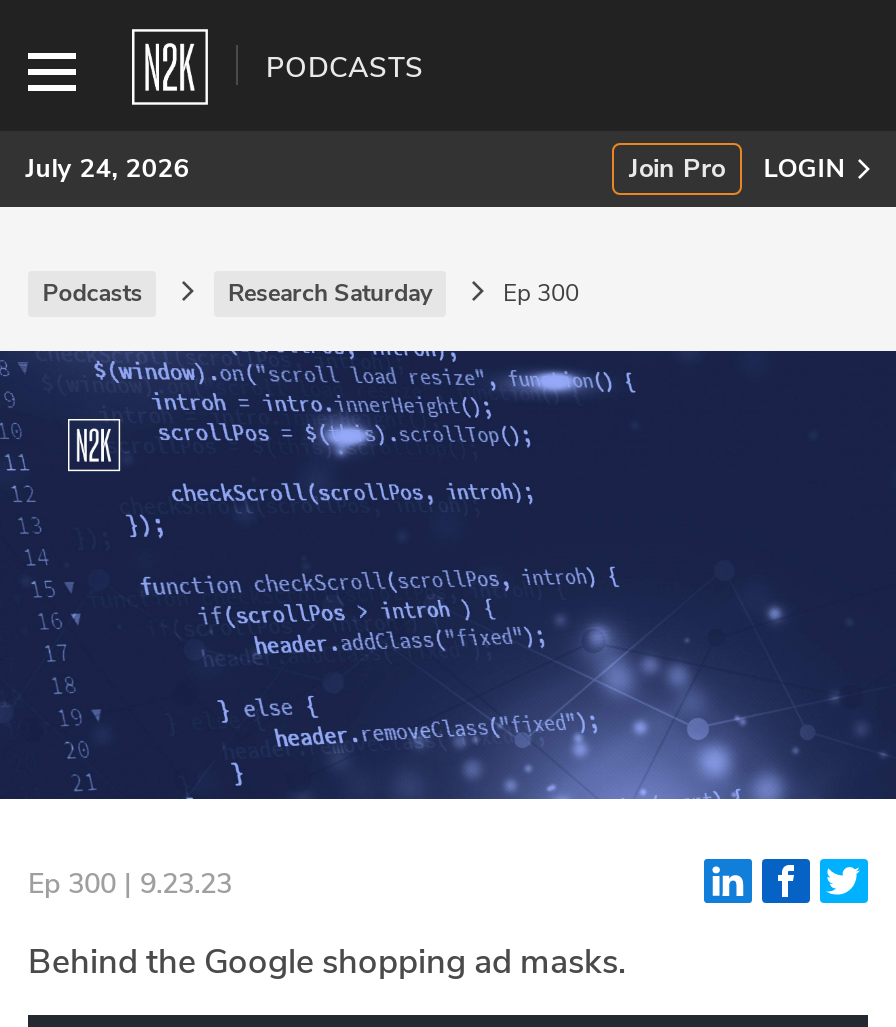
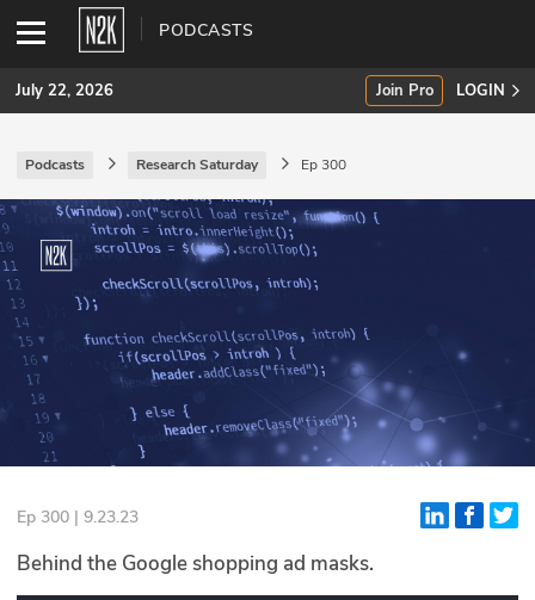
- July 24, 2026
+ July 22, 2026
